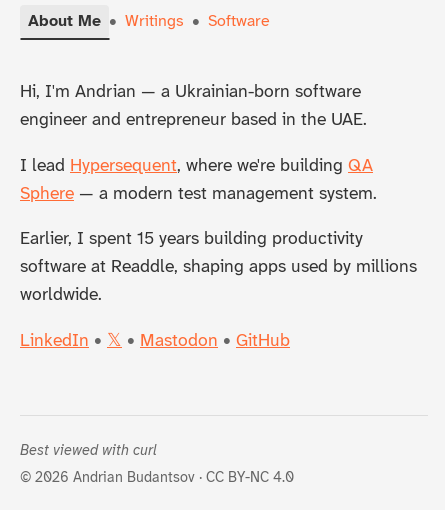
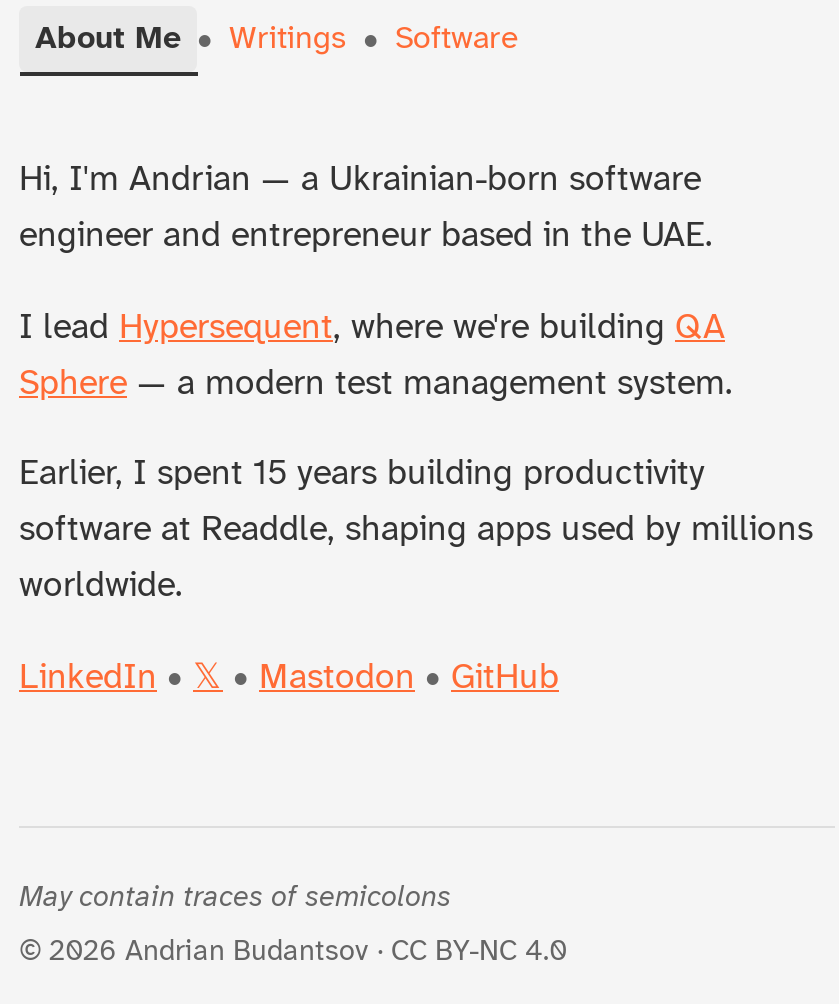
- Best viewed with curl
+ May contain traces of semicolons
